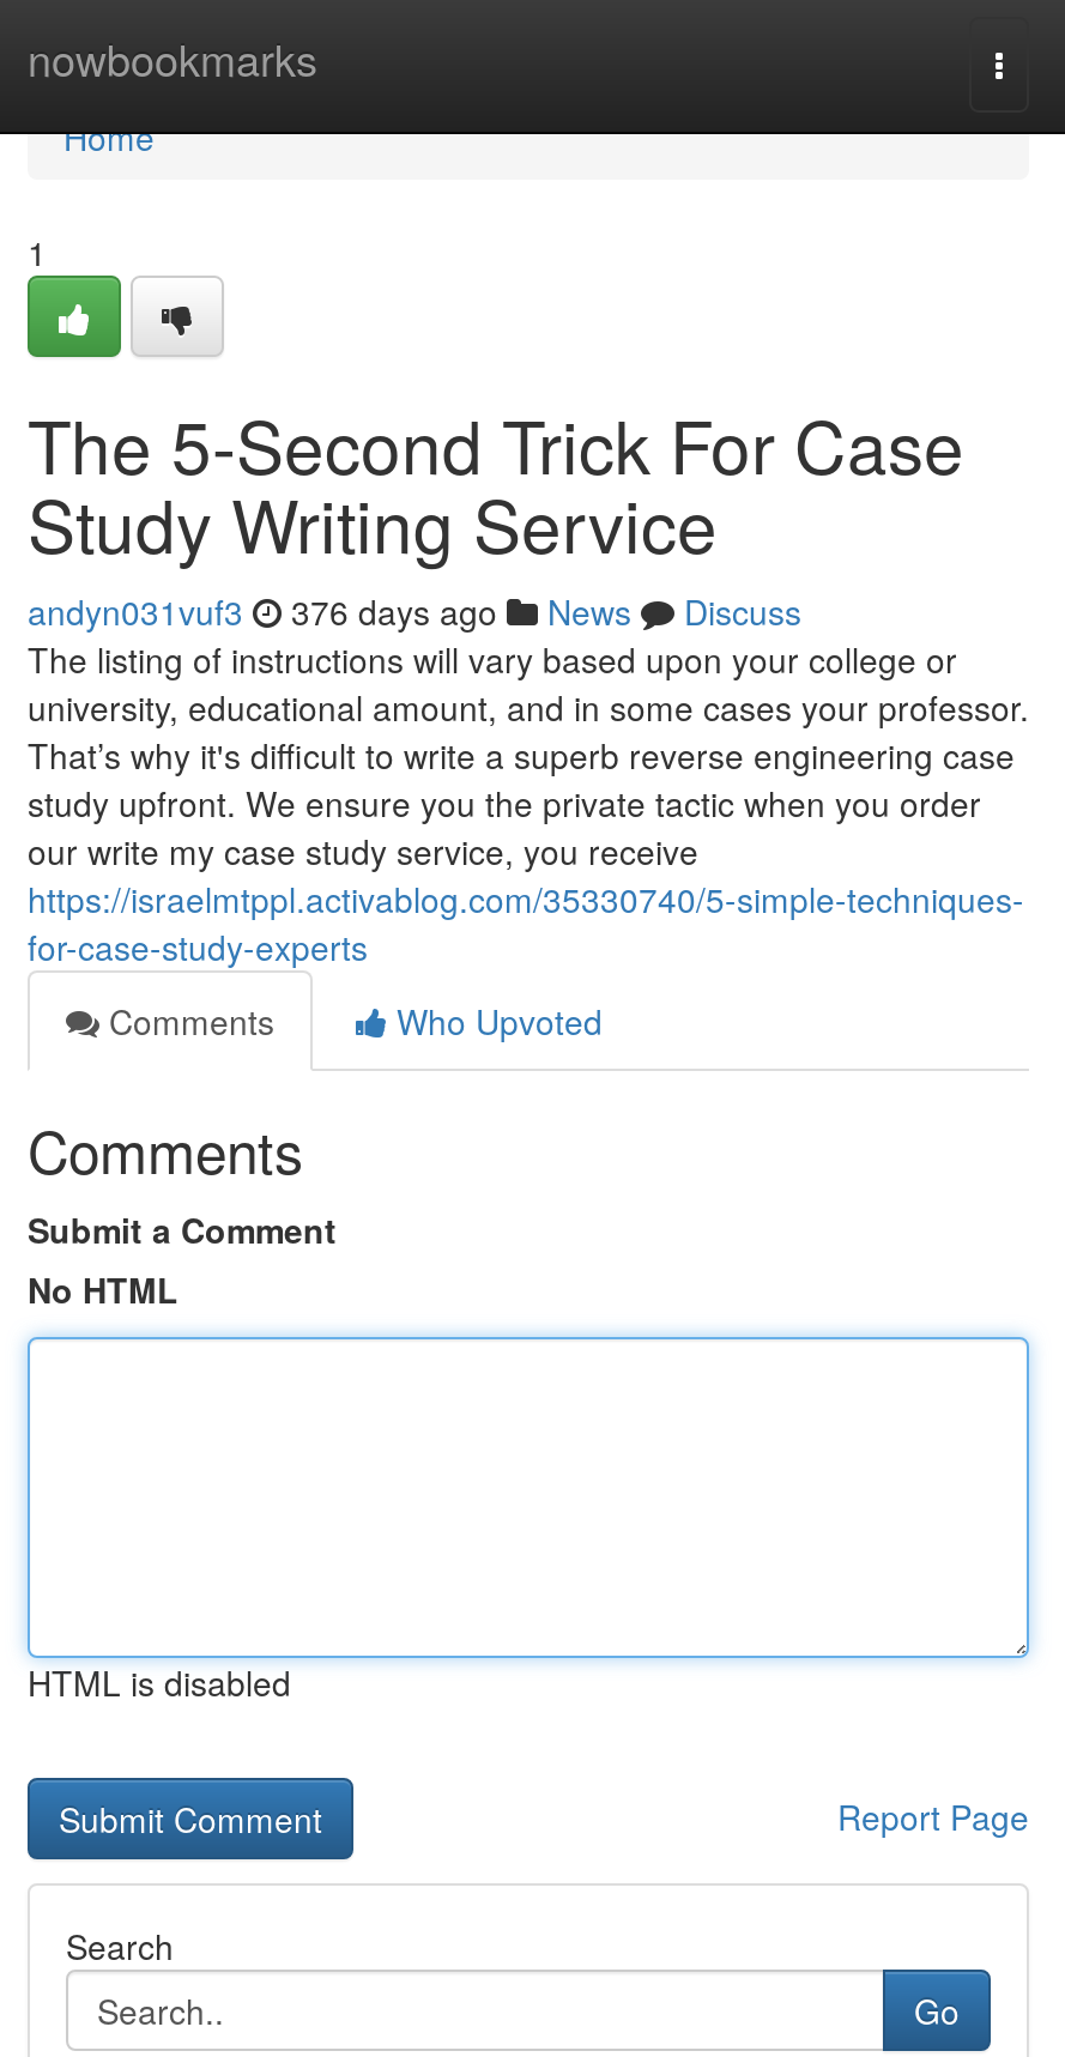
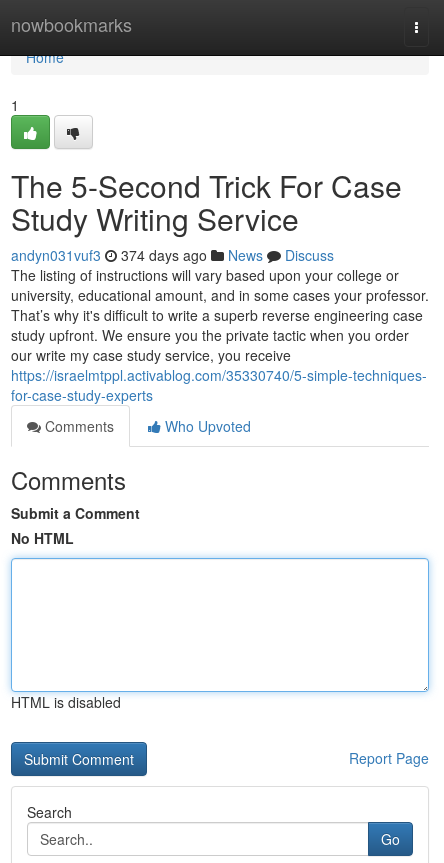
- andyn031vuf3 376 days ago News Discuss
+ andyn031vuf3 374 days ago News Discuss
